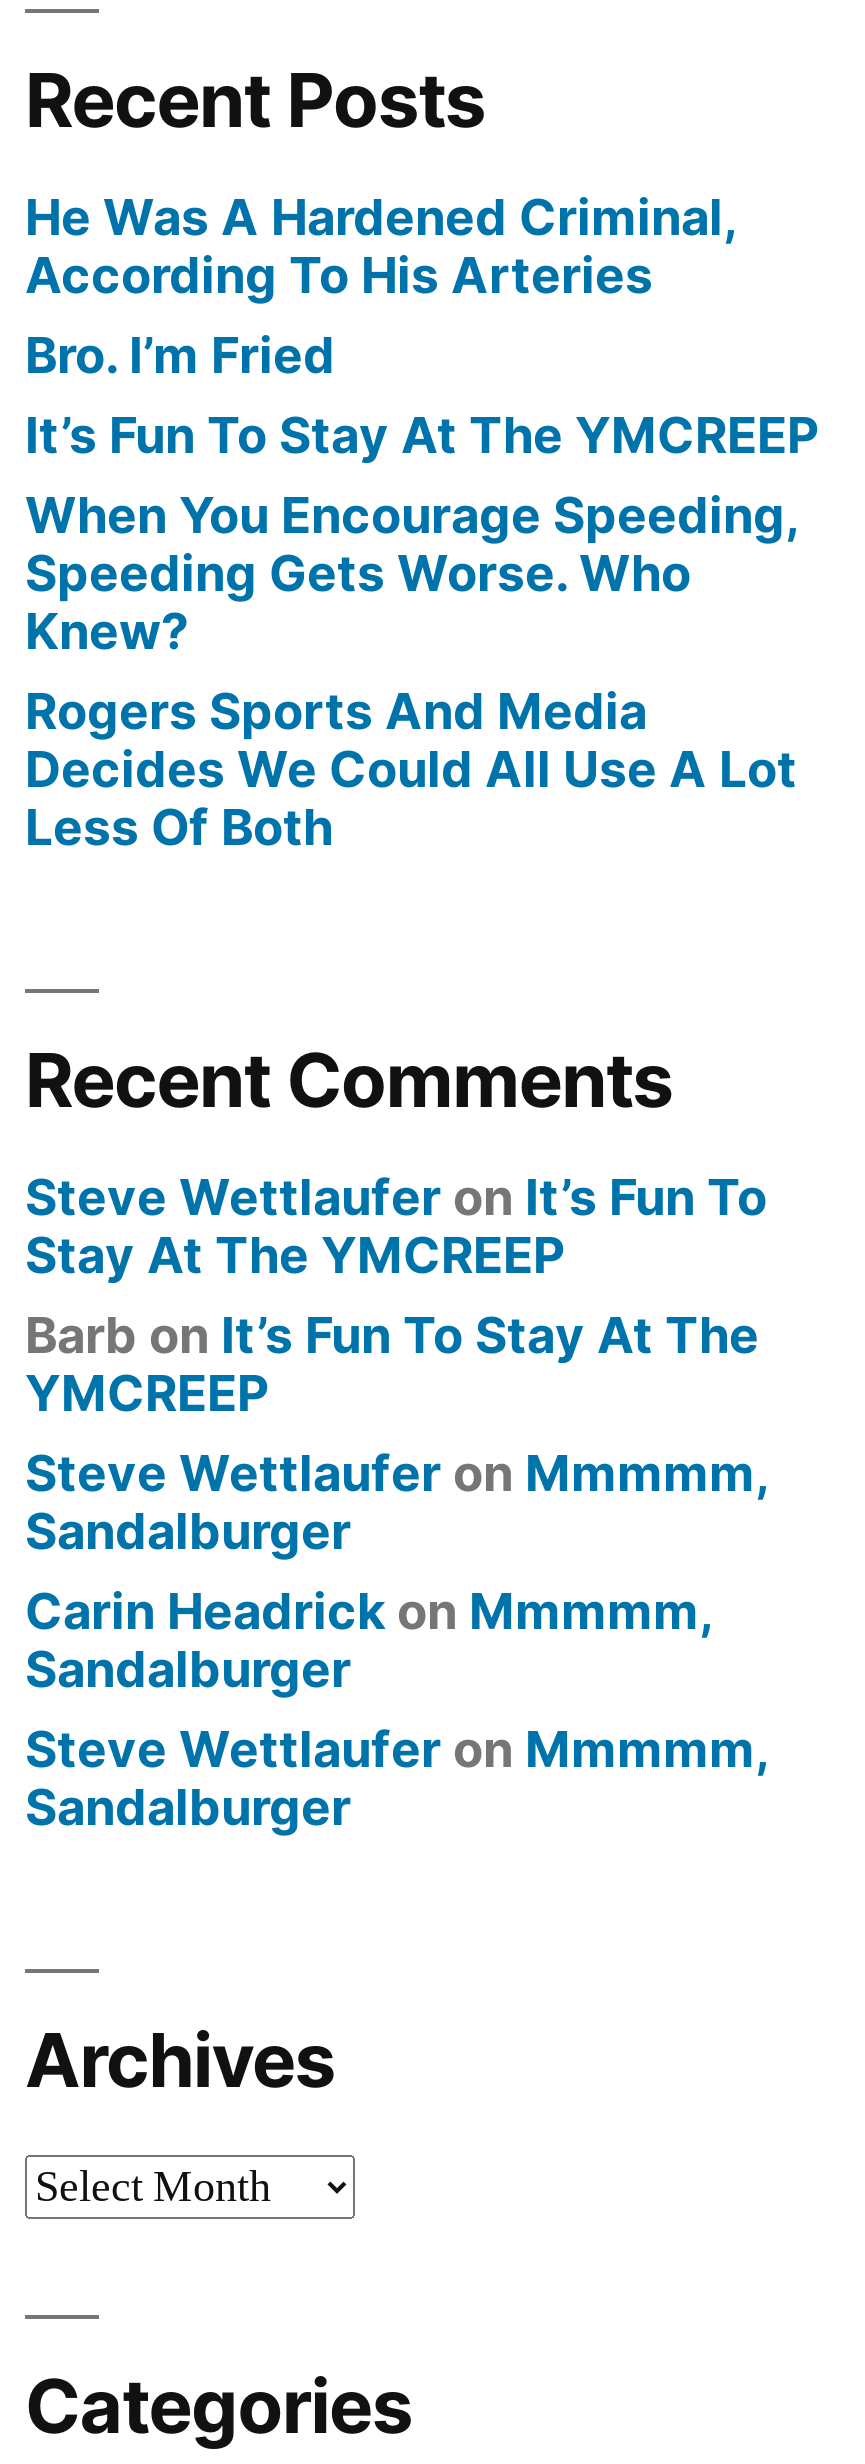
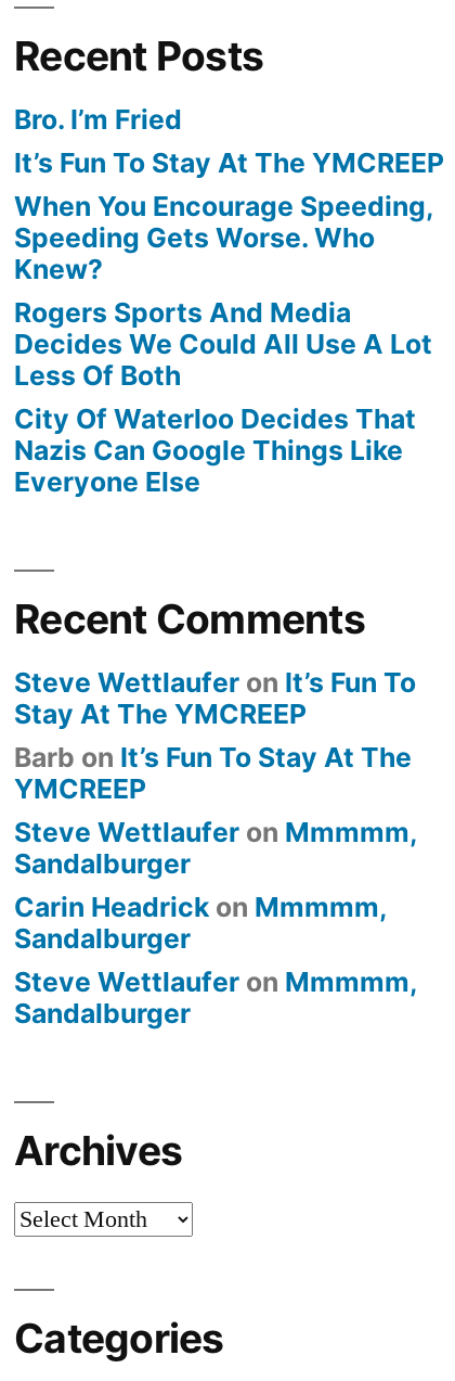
- He Was A Hardened Criminal,
- According To His Arteries

moved up: Bro. I’m Fried | It’s Fun To Stay At The YMCREEP | When You Encourage Speeding, | Speeding Gets Worse. Who | Knew? | Rogers Sports And Media | Decides We Could All Use A Lot | Less Of Both

+ City Of Waterloo Decides That
+ Nazis Can Google Things Like
+ Everyone Else
